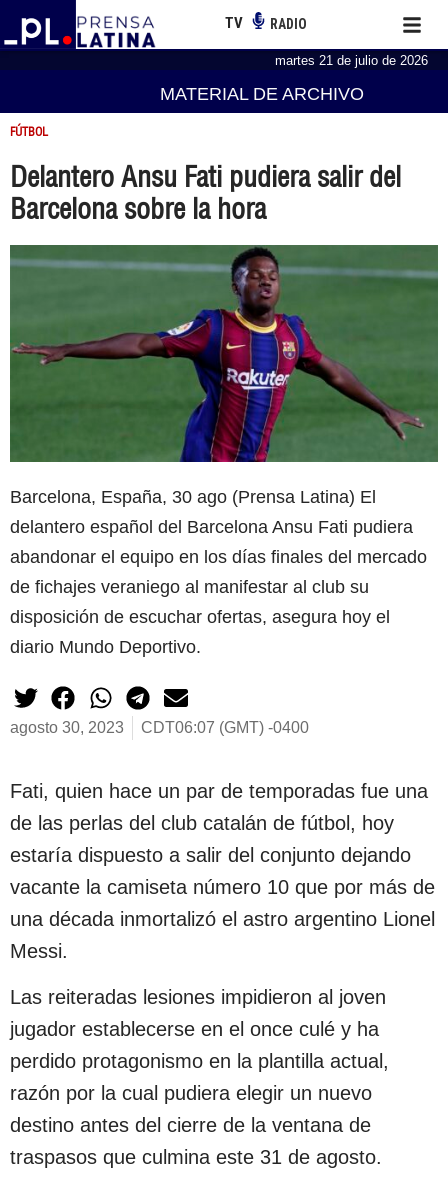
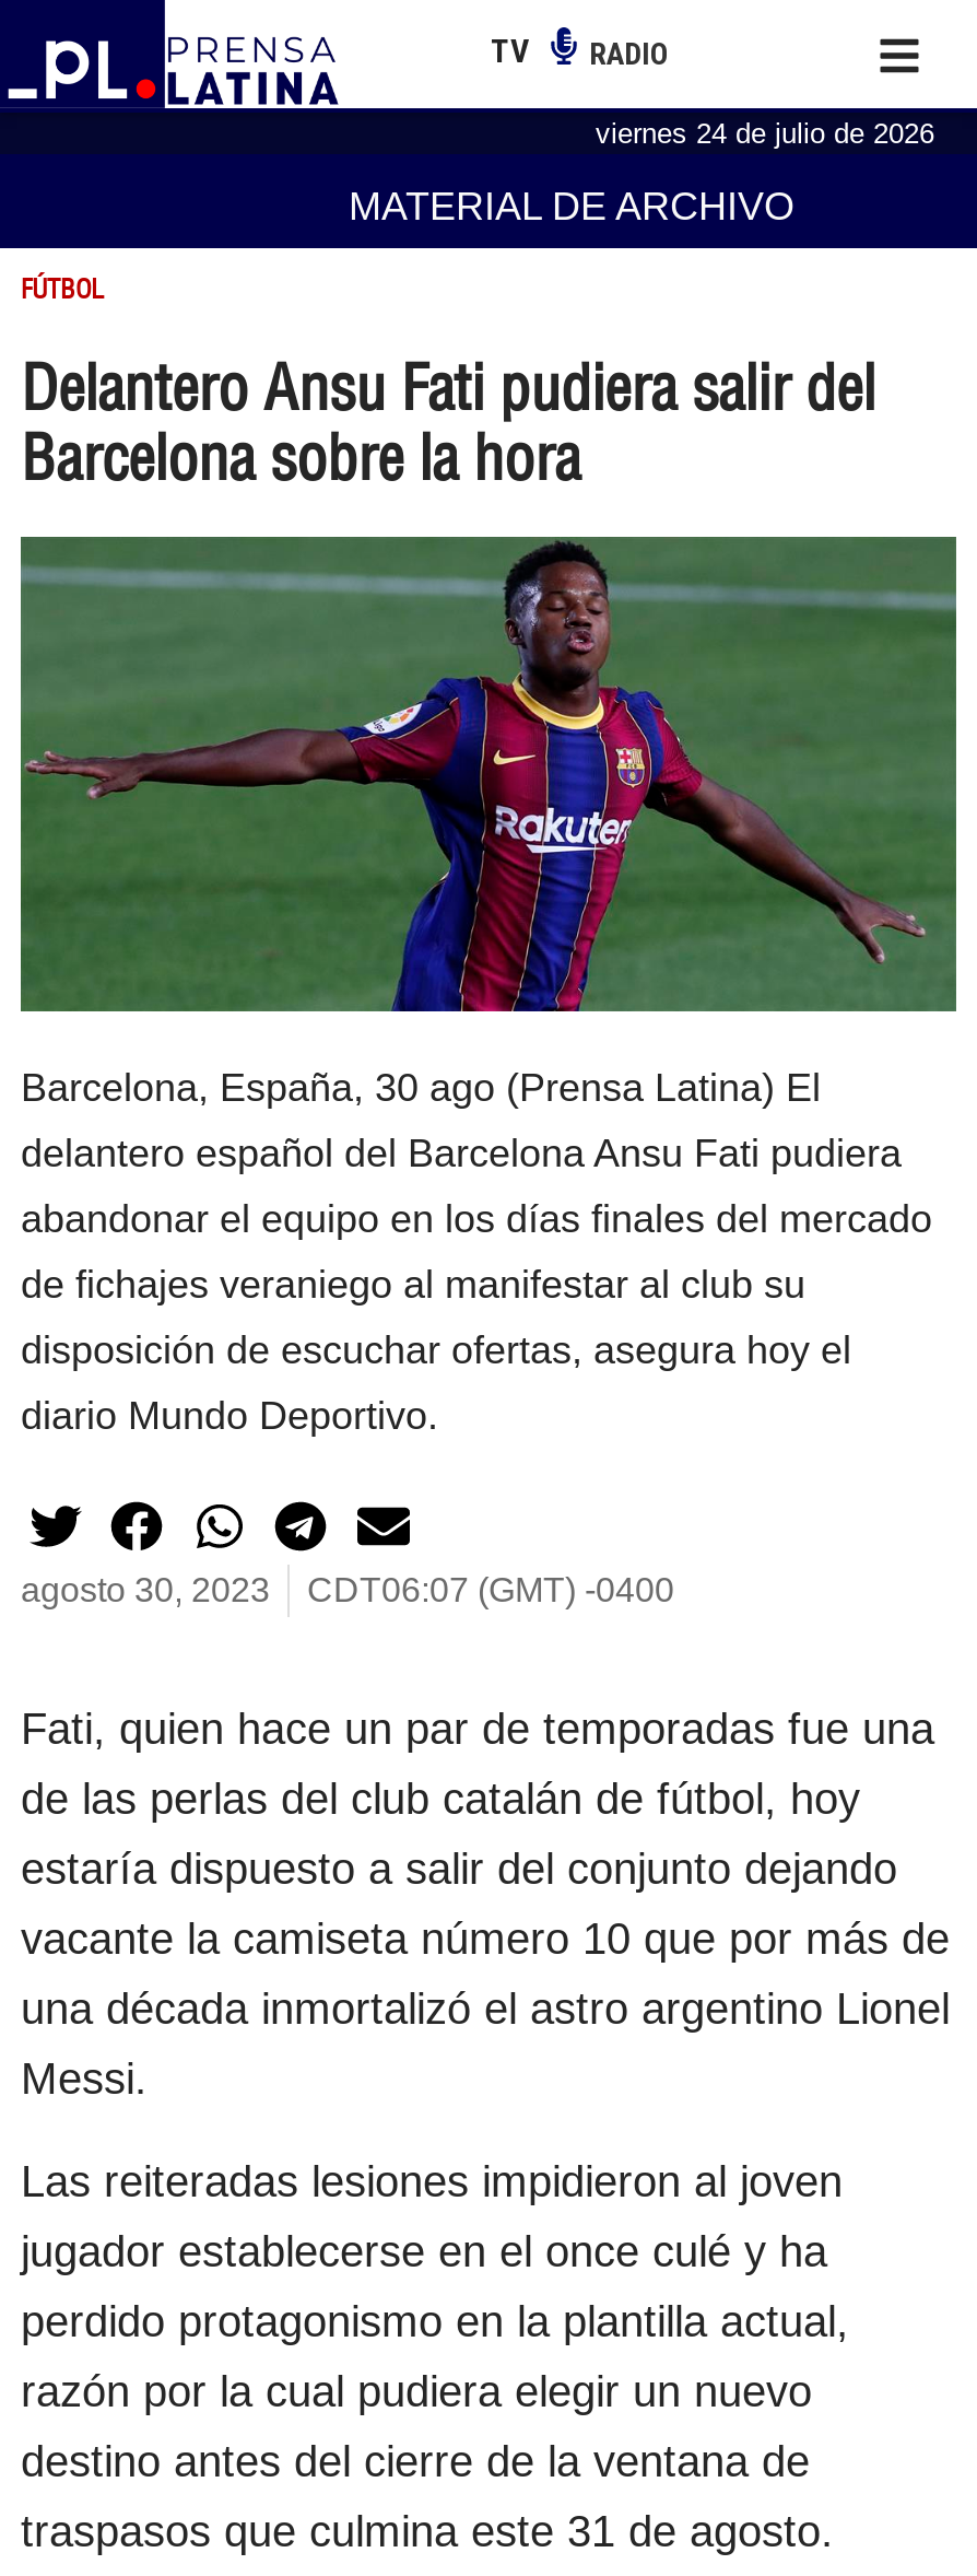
- martes 21 de julio de 2026
+ viernes 24 de julio de 2026
